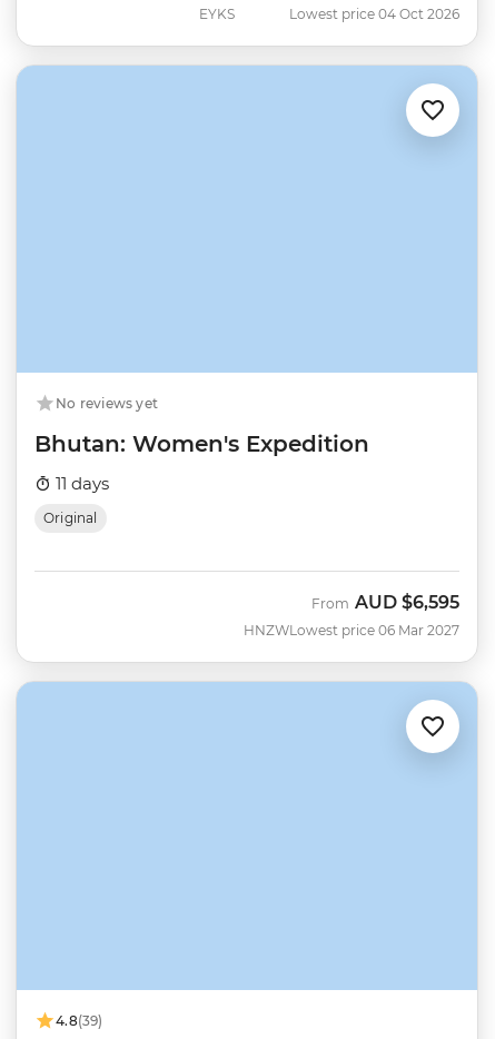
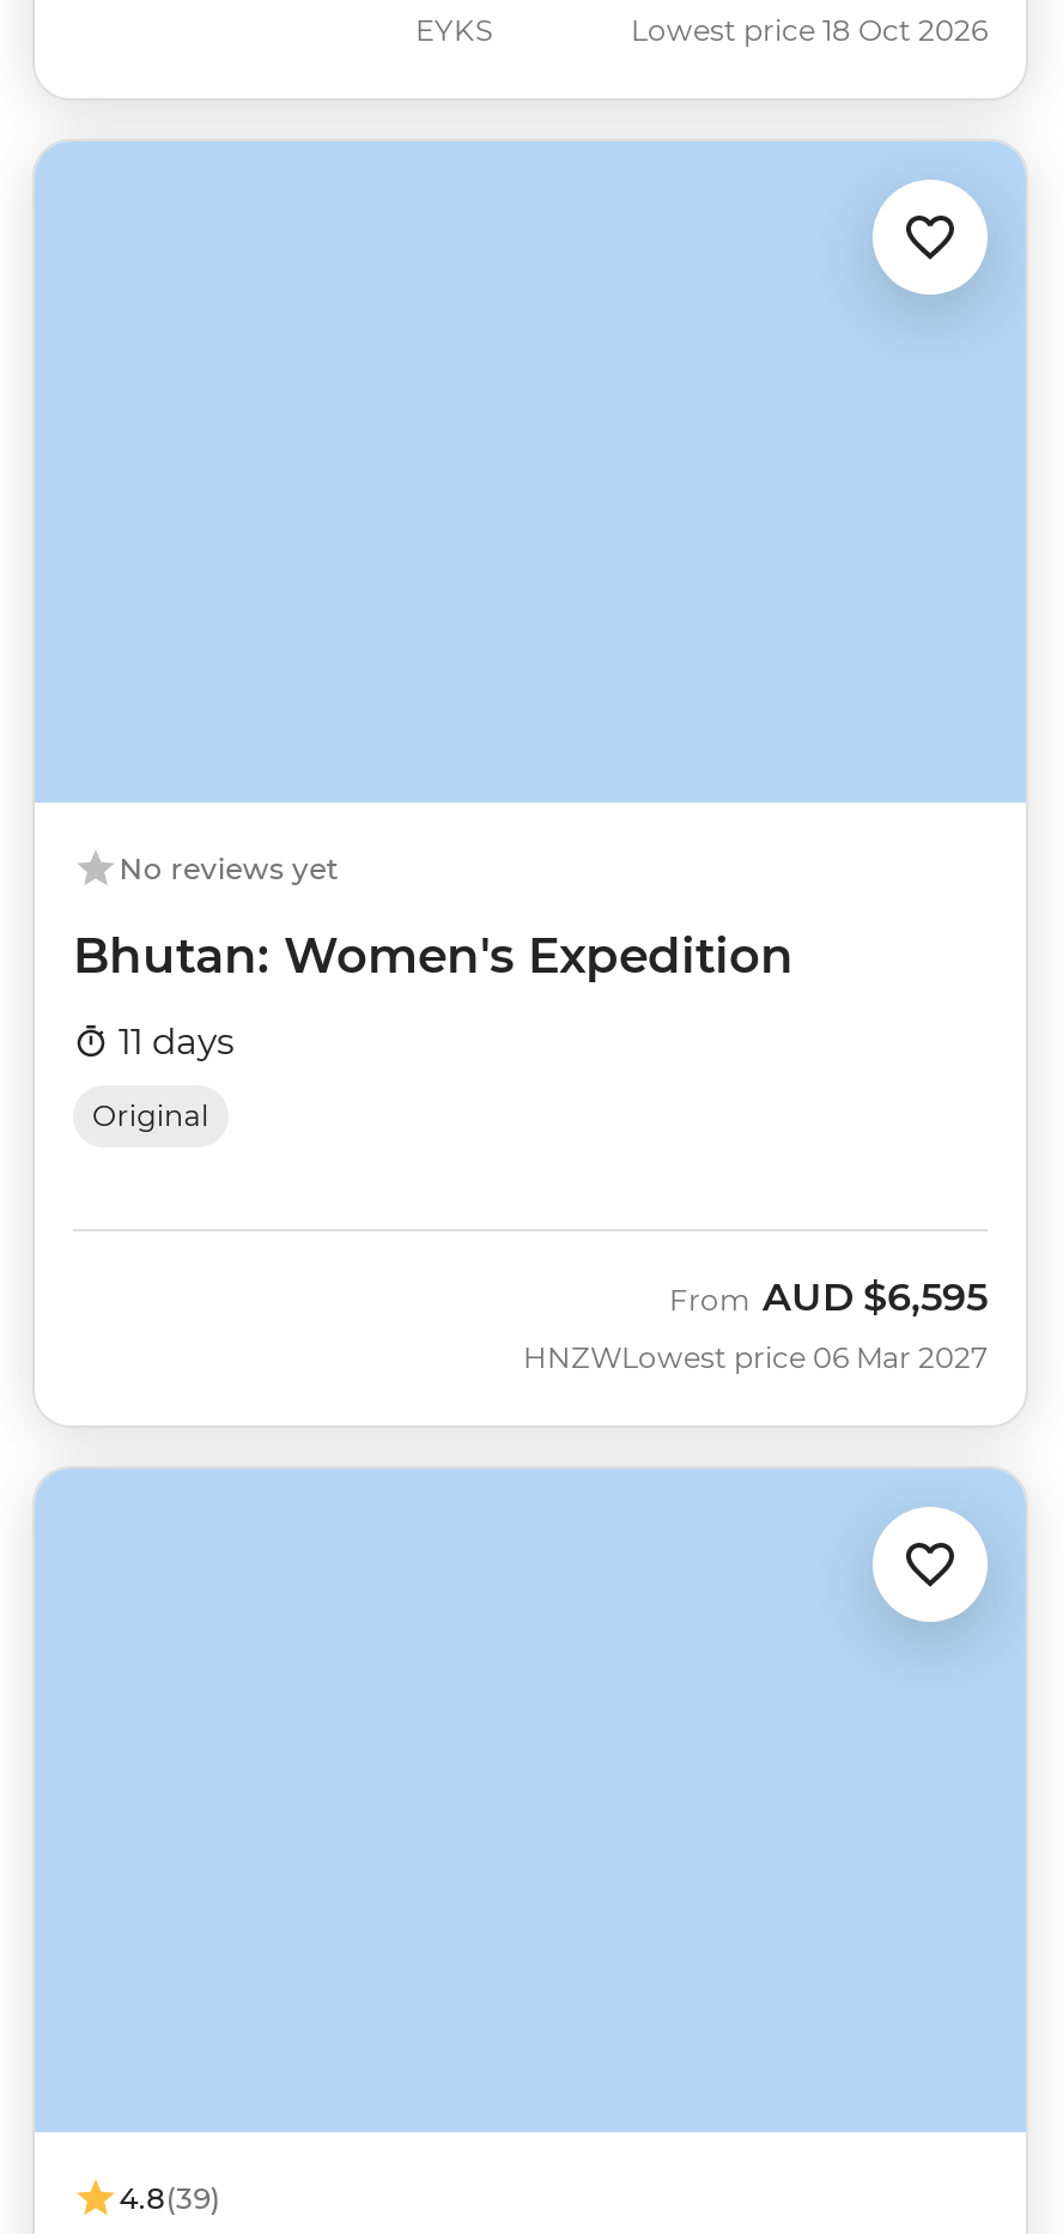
- Lowest price 04 Oct 2026
+ Lowest price 18 Oct 2026
